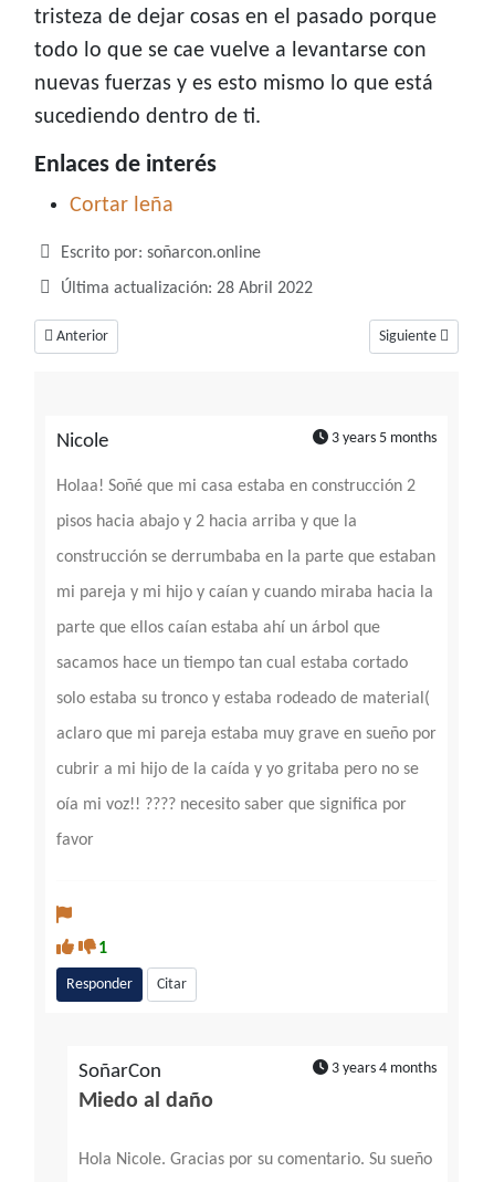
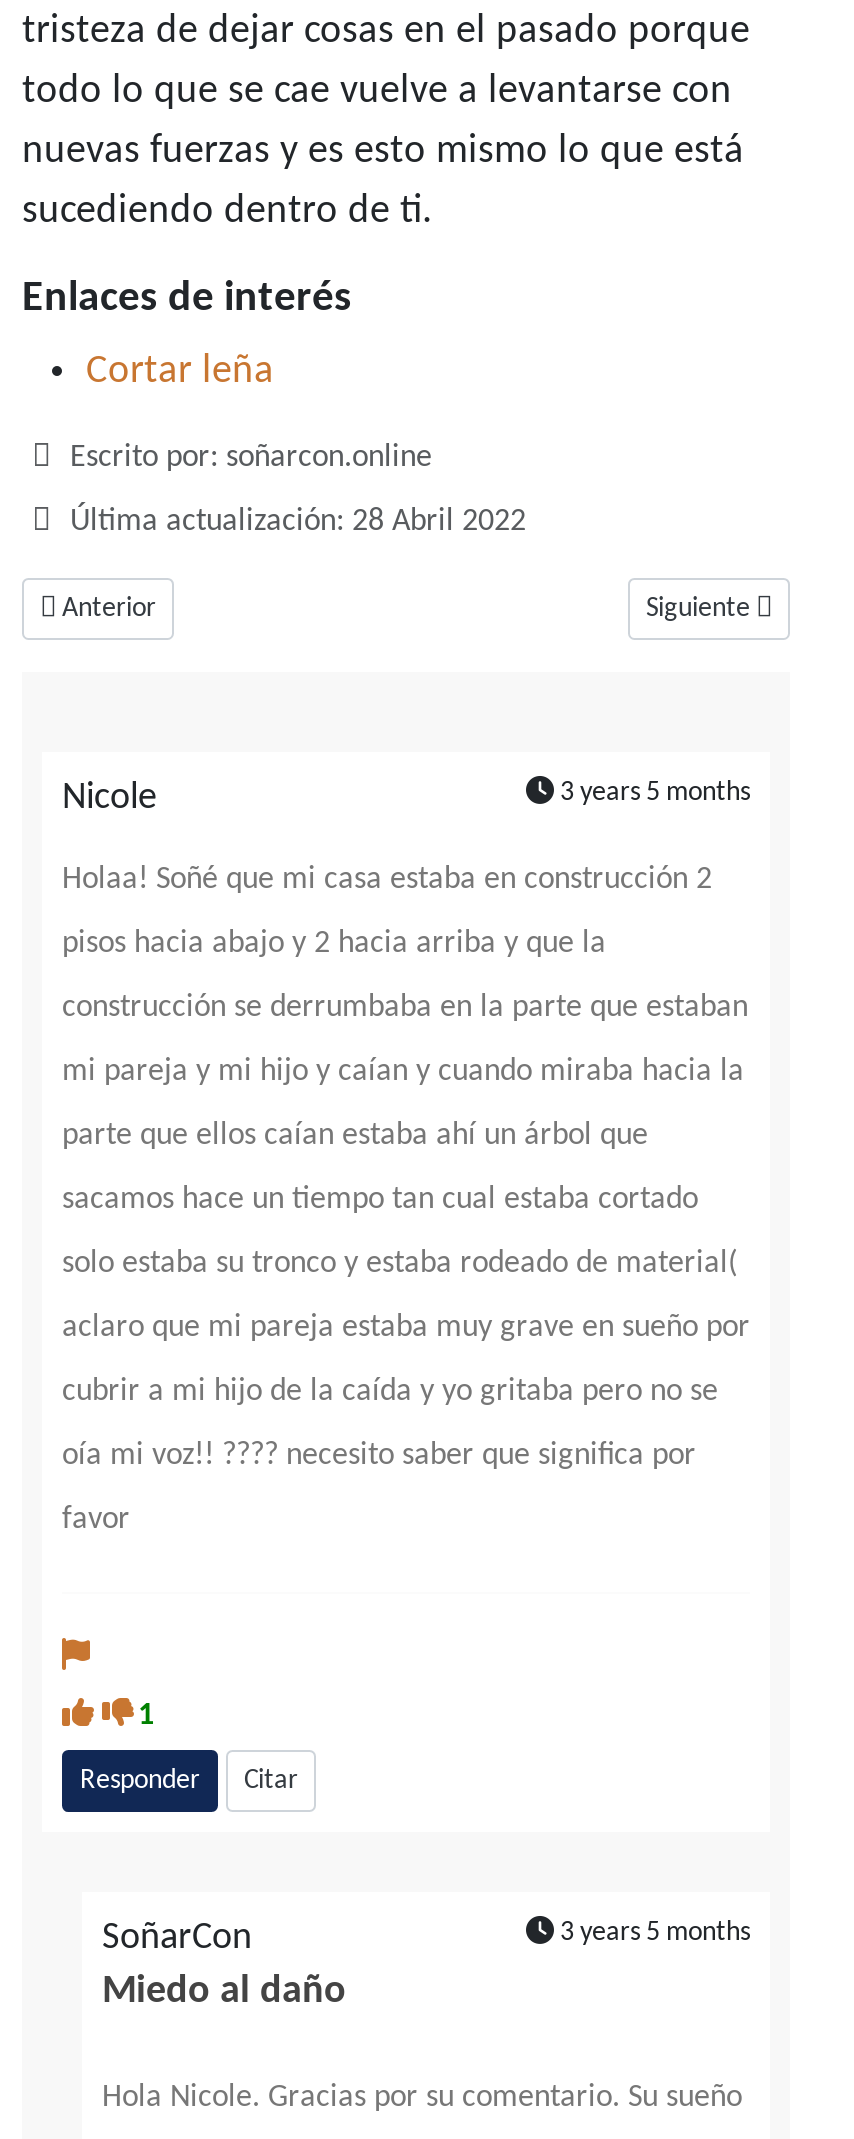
- 3 years 4 months
+ 3 years 5 months
